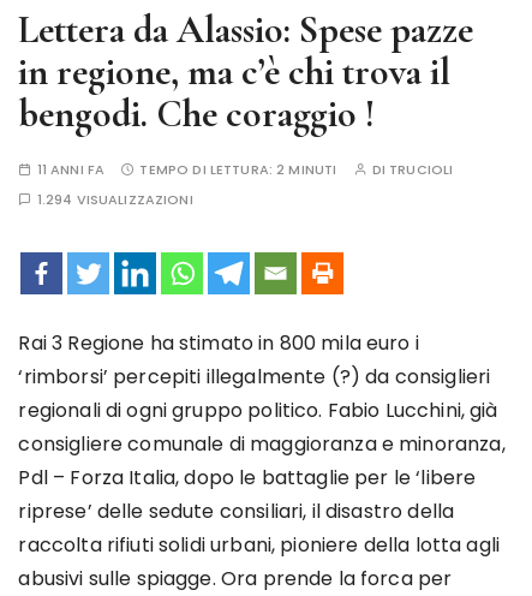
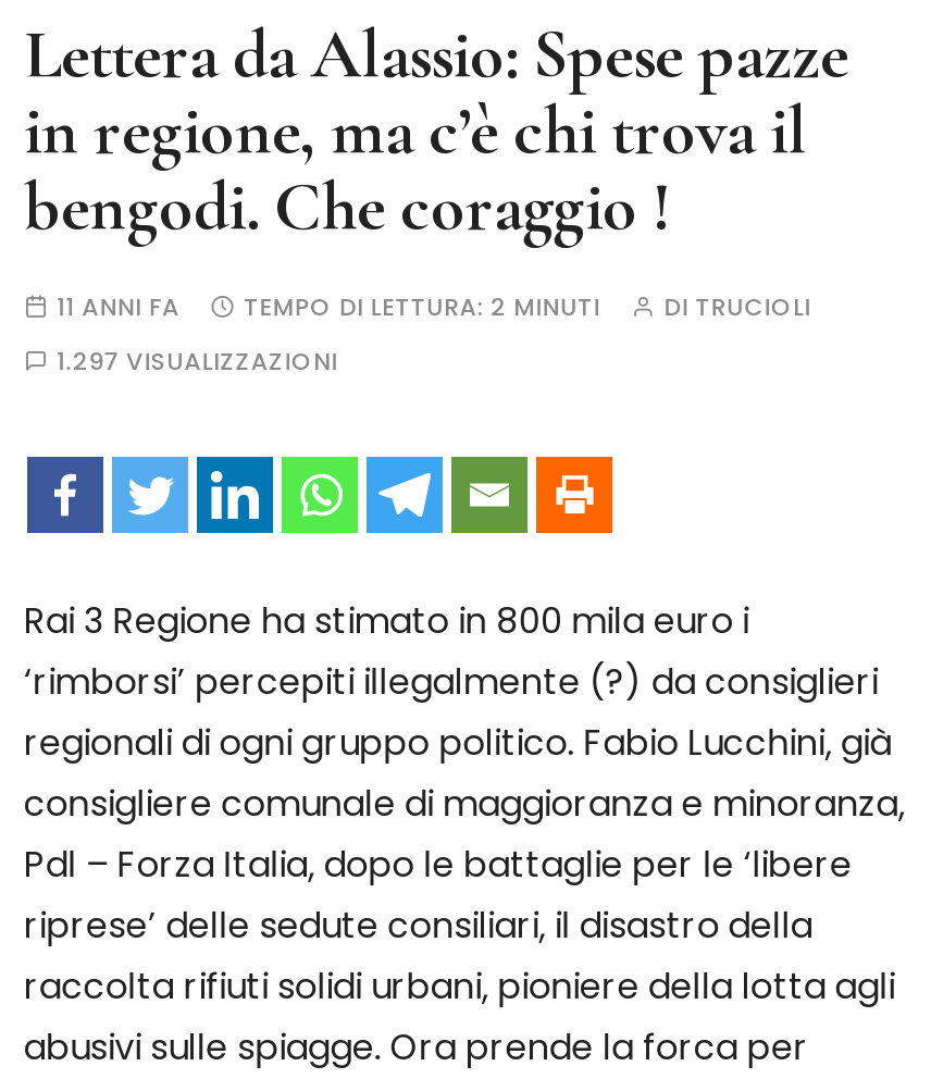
- 1.294 VISUALIZZAZIONI
+ 1.297 VISUALIZZAZIONI
